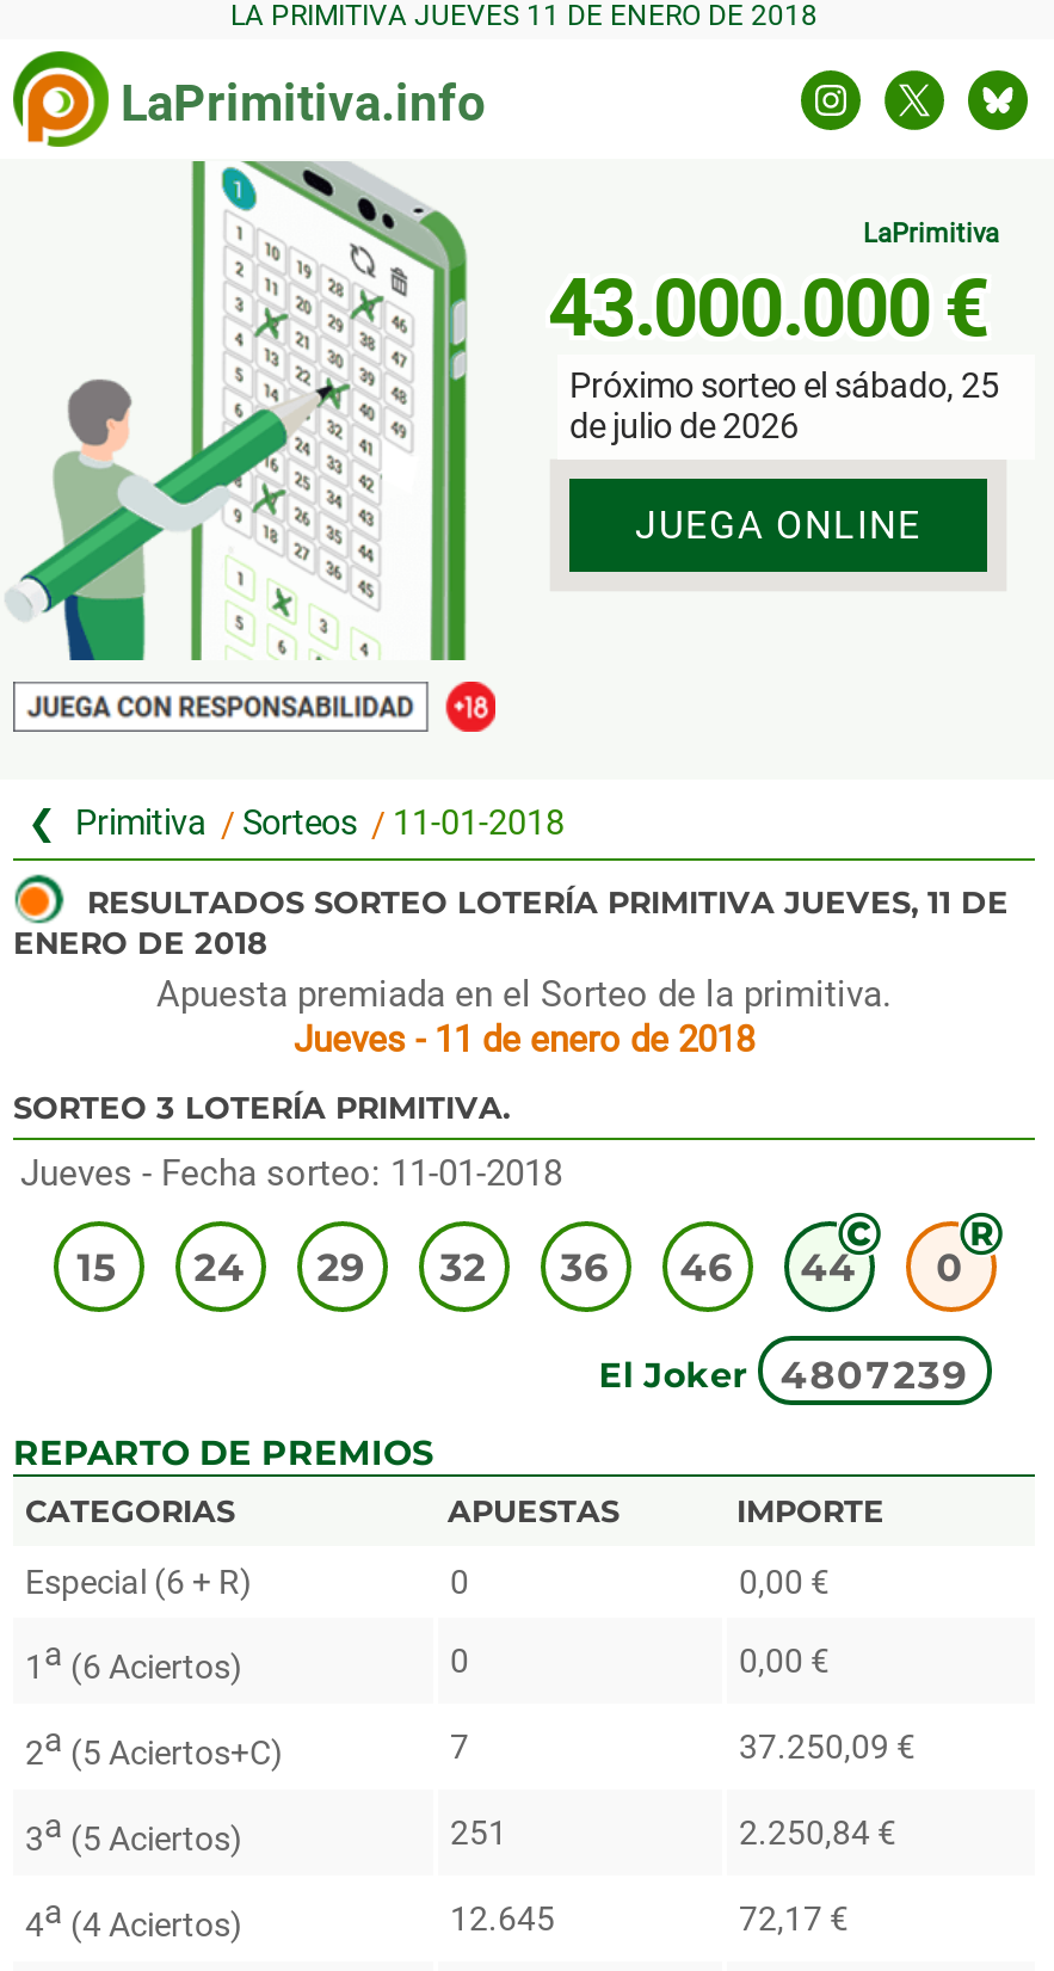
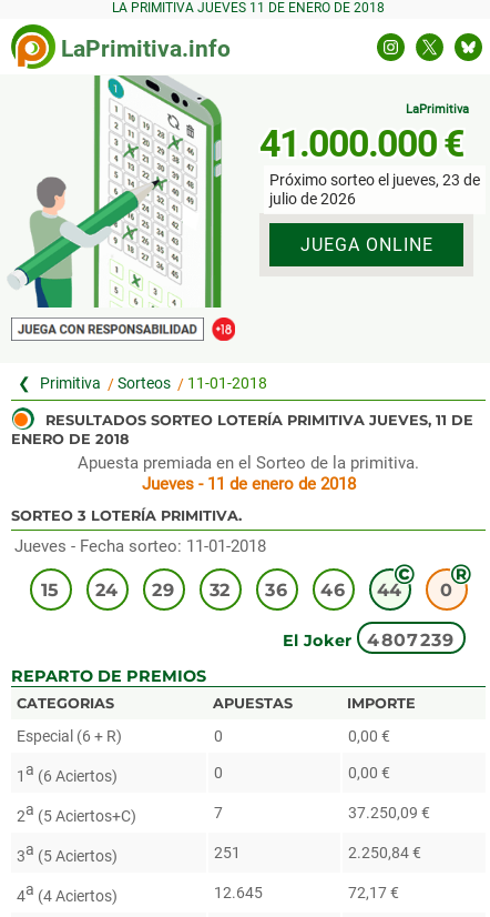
- 43.000.000 €
- Próximo sorteo el sábado, 25
- de julio de 2026
+ 41.000.000 €
+ Próximo sorteo el jueves, 23 de
+ julio de 2026
